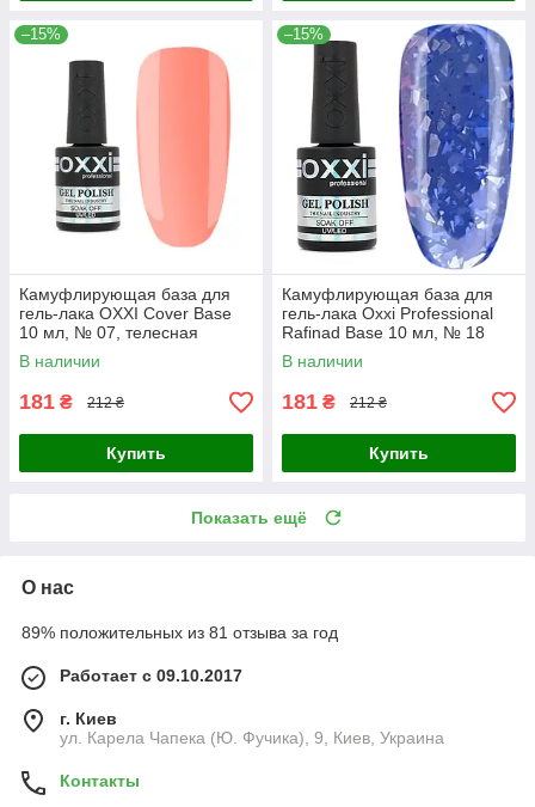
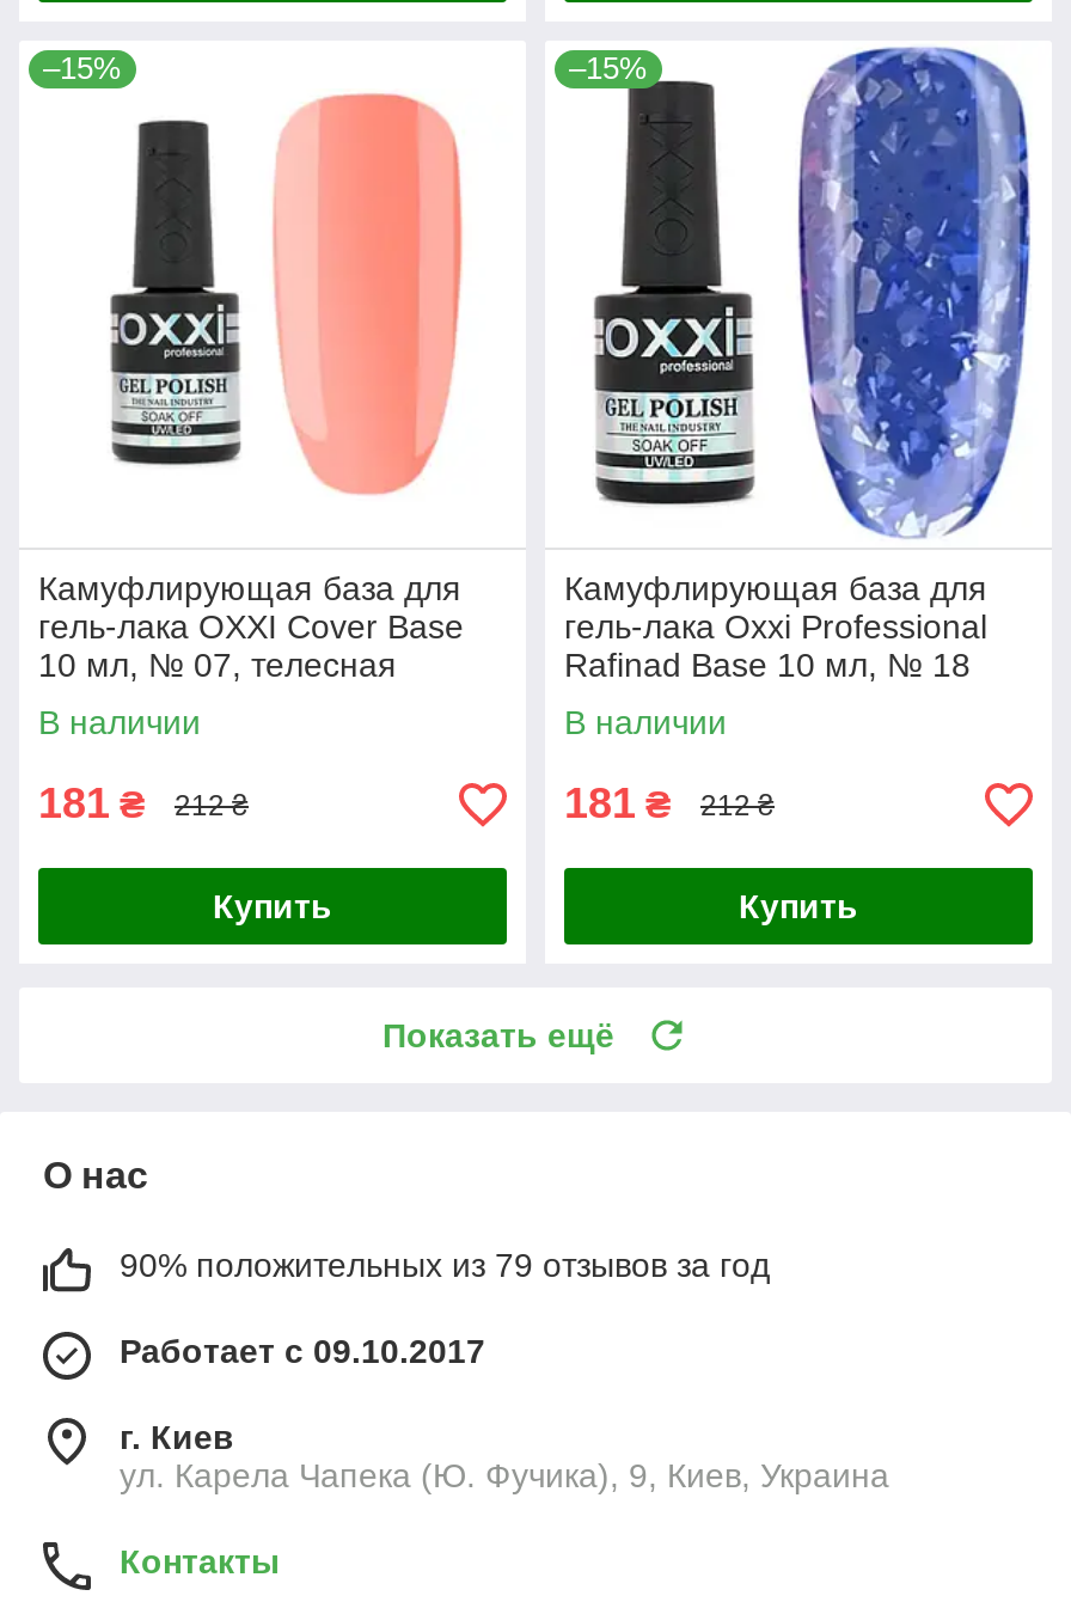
- 89% положительных из 81 отзыва за год
+ 90% положительных из 79 отзывов за год
